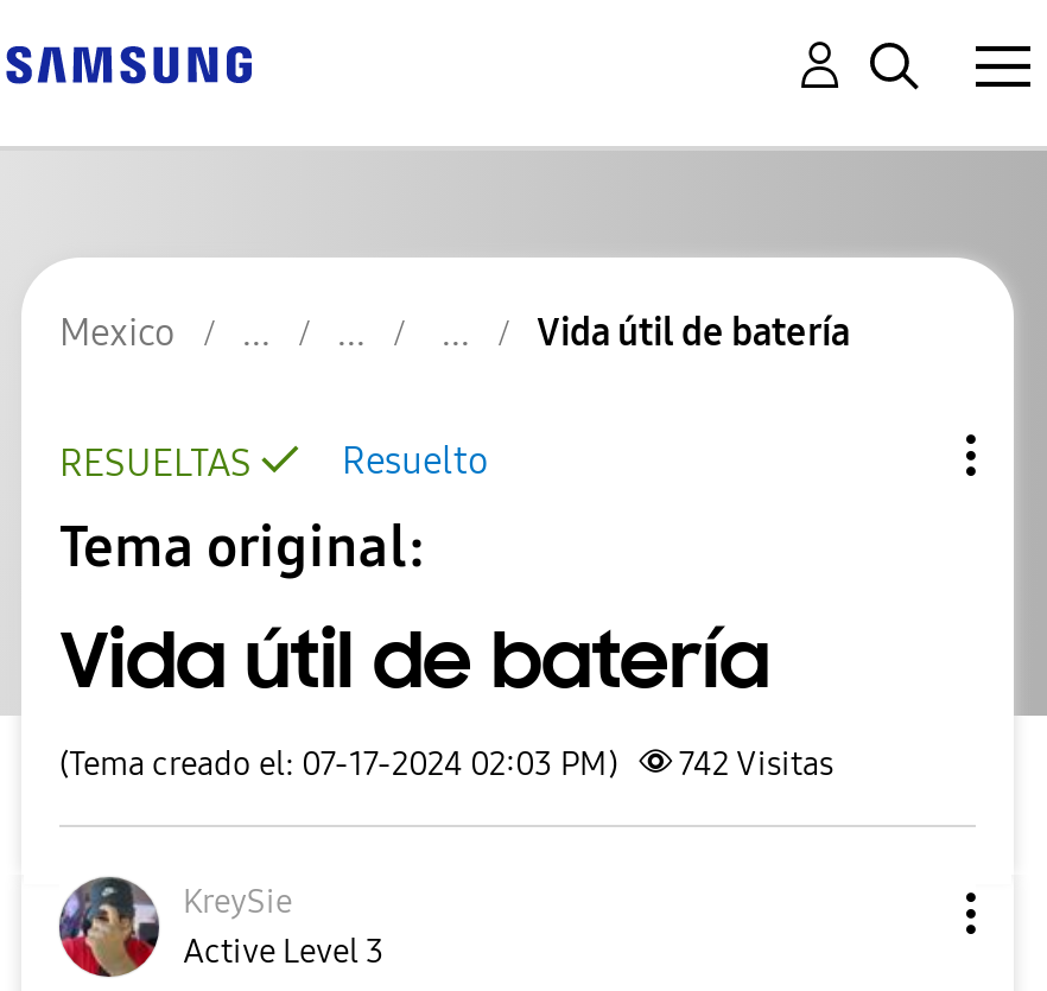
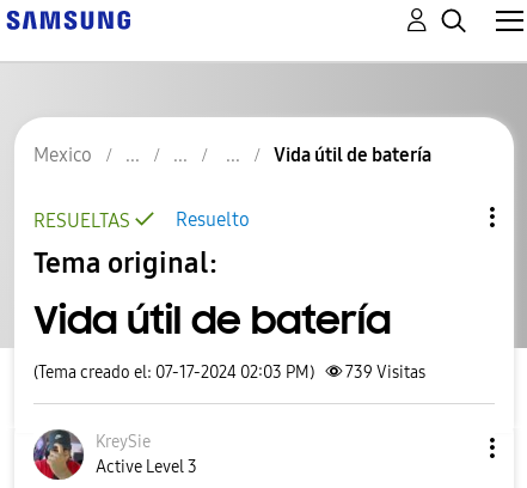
- (Tema creado el: 07-17-2024 02:03 PM) 742 Visitas
+ (Tema creado el: 07-17-2024 02:03 PM) 739 Visitas
